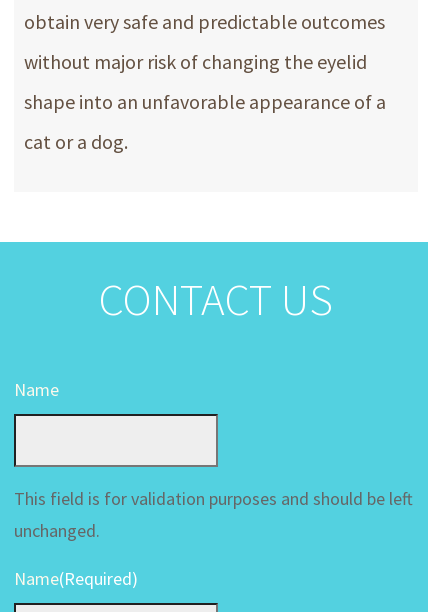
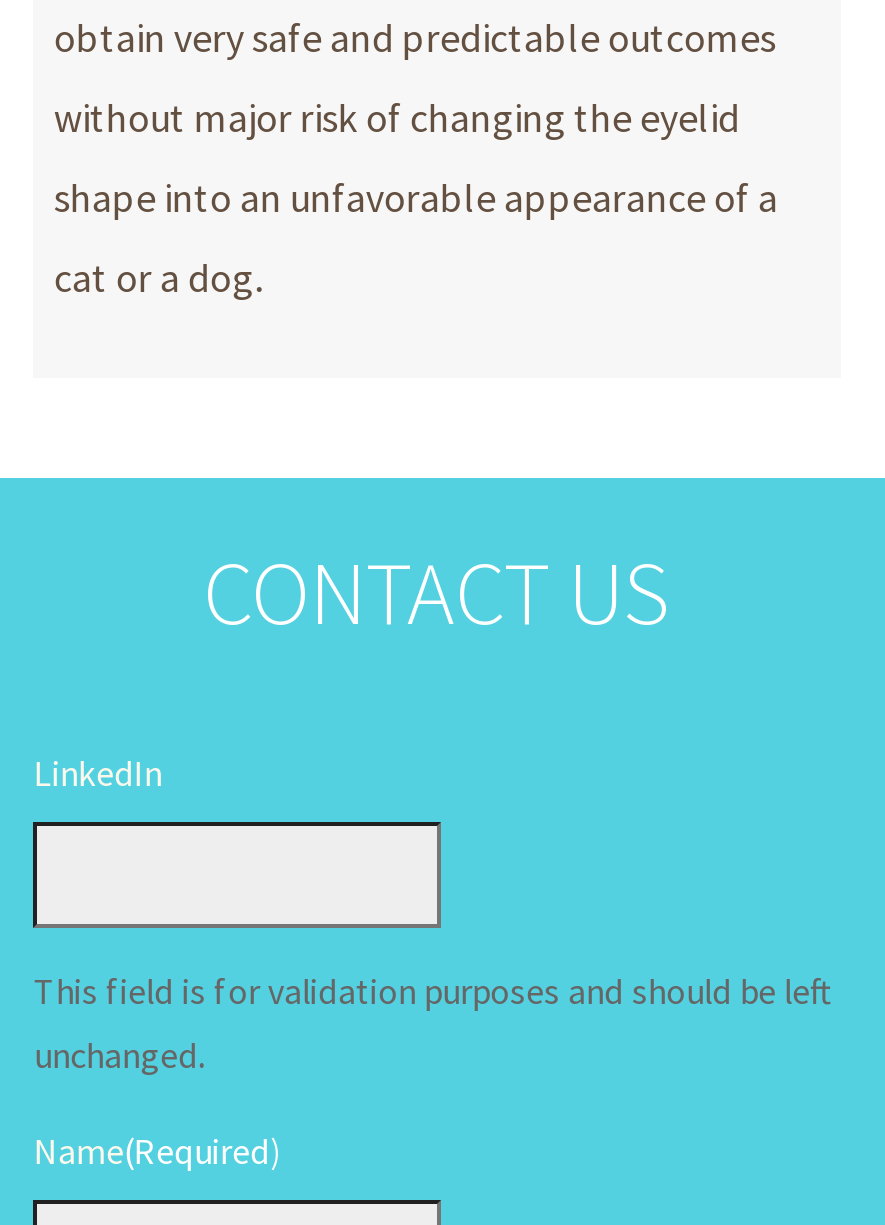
- Name
+ LinkedIn
